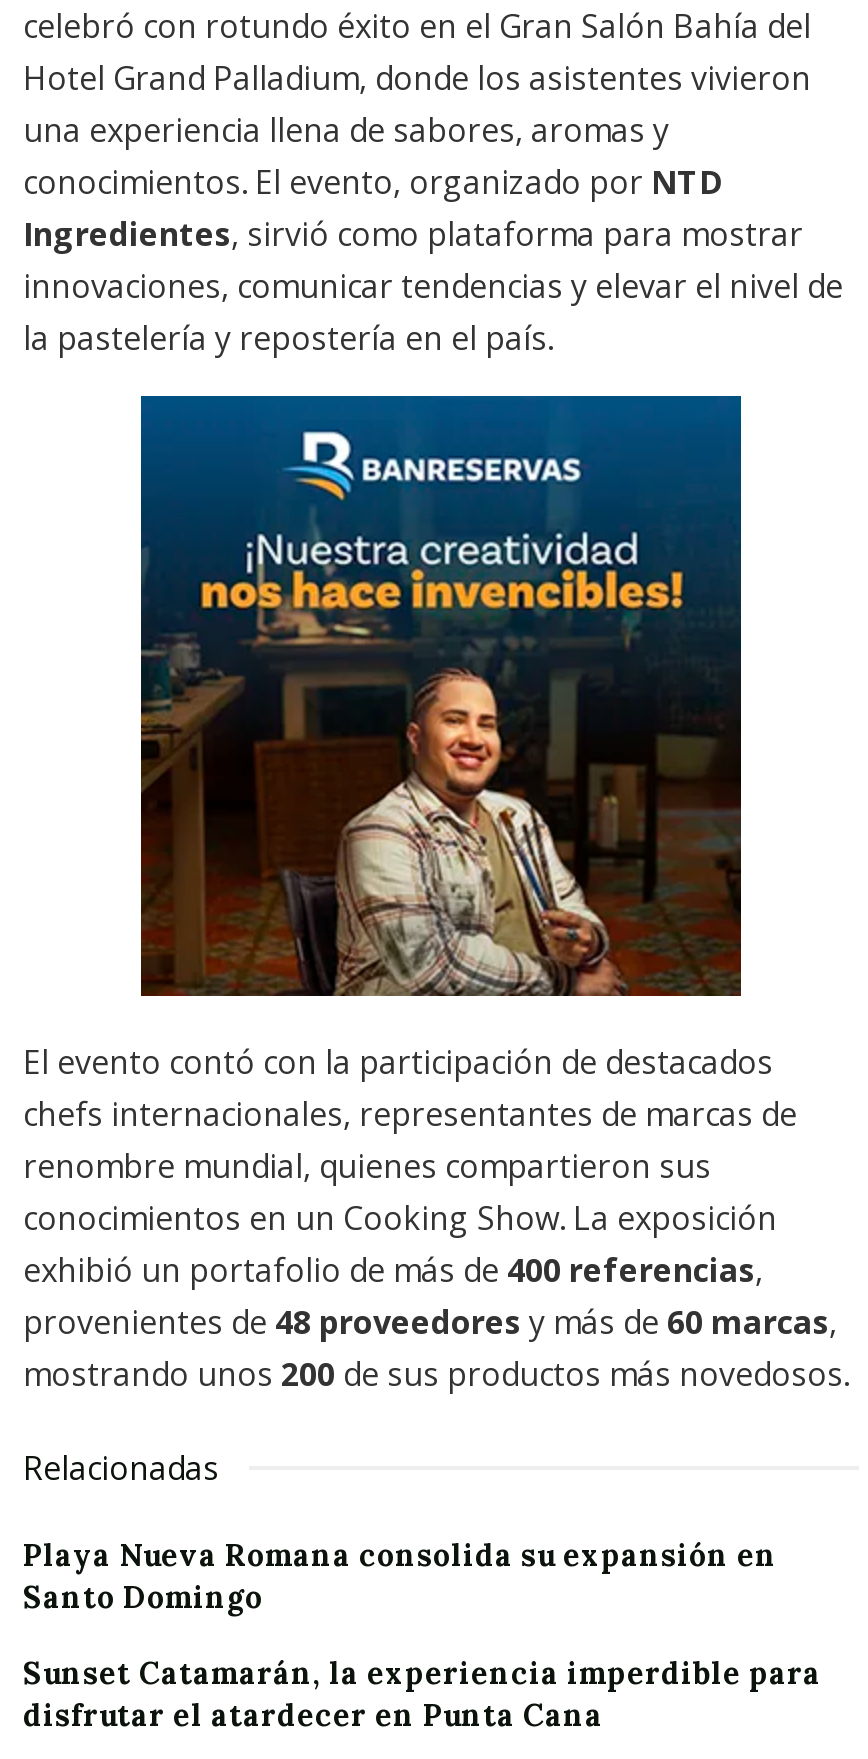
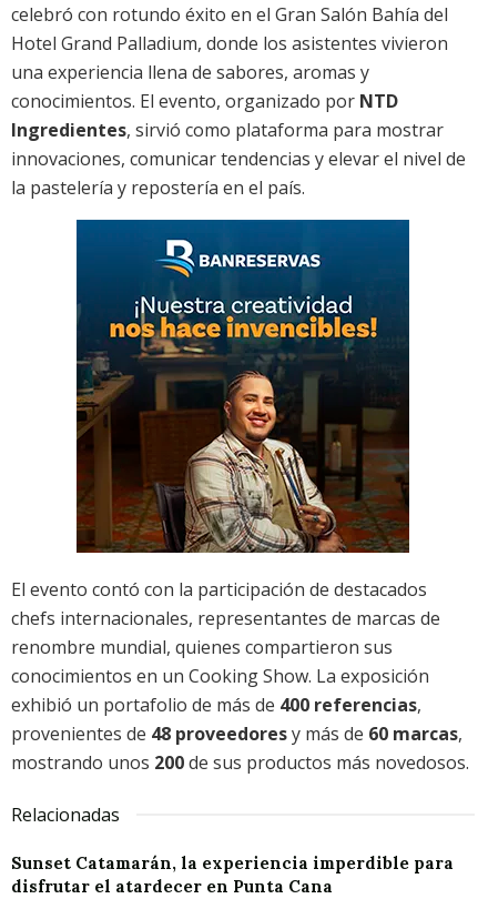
- Playa Nueva Romana consolida su expansión en
- Santo Domingo
